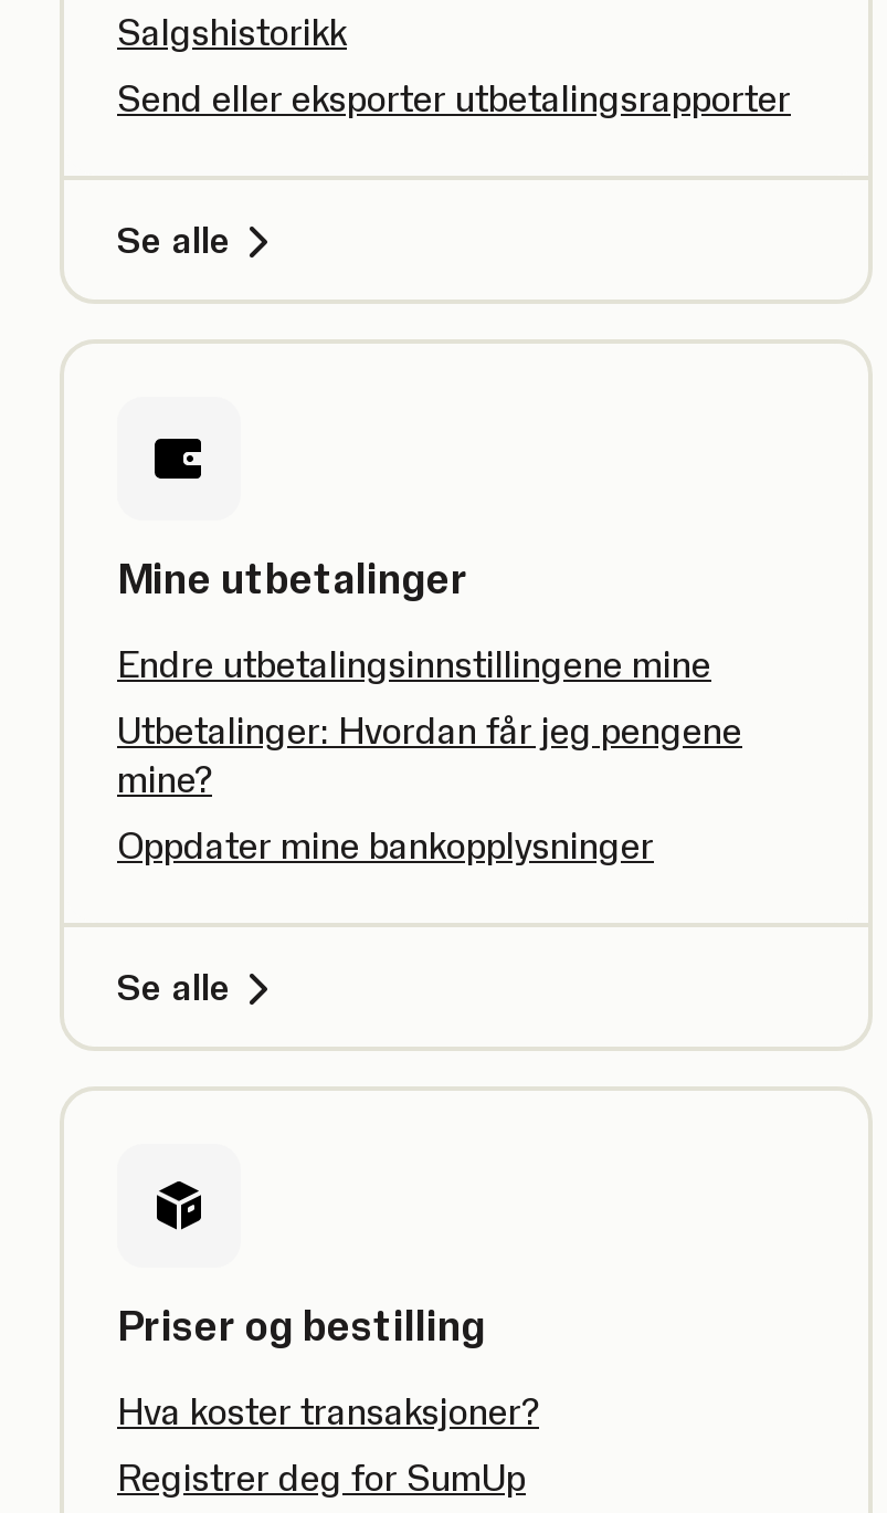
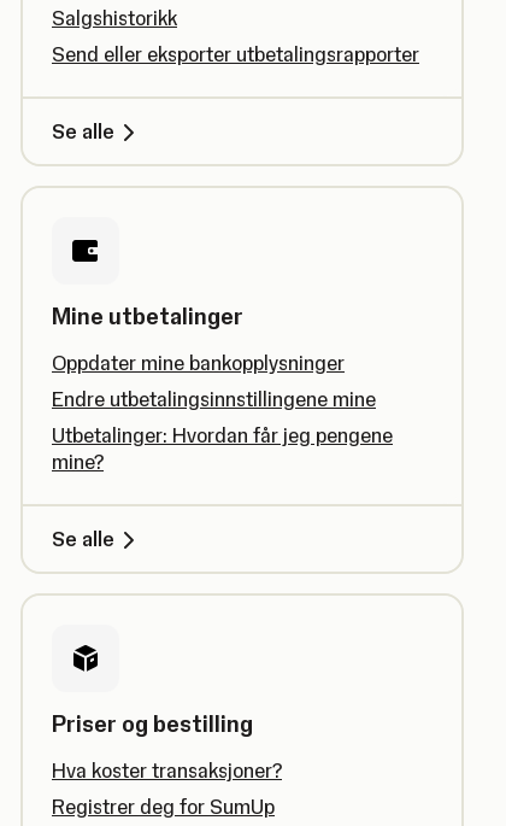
moved down: Endre utbetalingsinnstillingene mine | Utbetalinger: Hvordan får jeg pengene | mine?

moved up: Oppdater mine bankopplysninger
